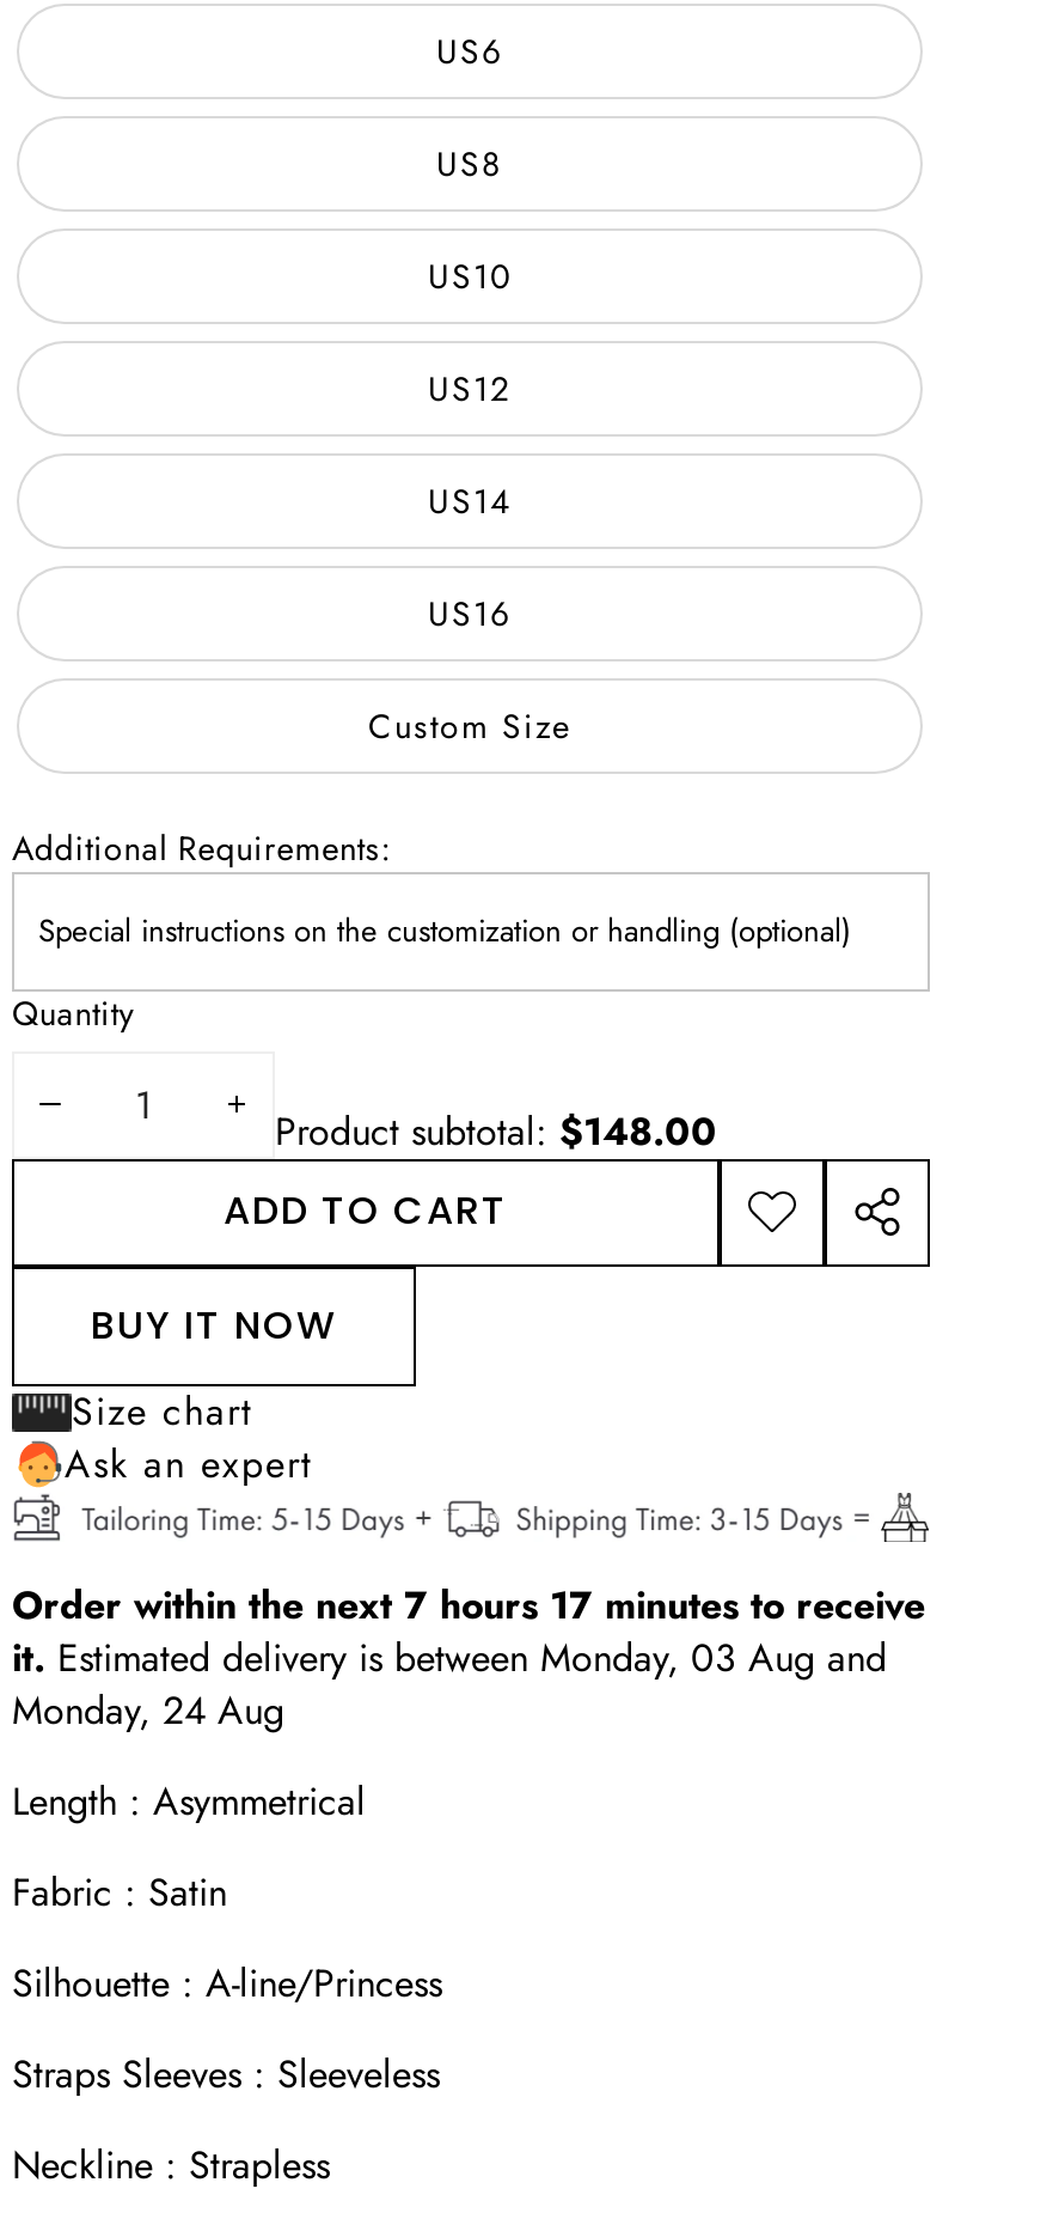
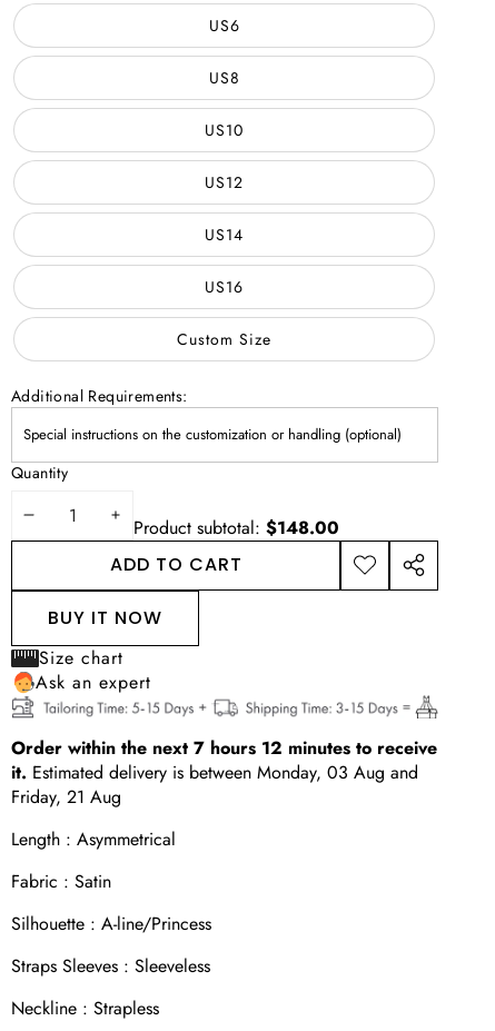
- Order within the next 7 hours 17 minutes to receive
+ Order within the next 7 hours 12 minutes to receive

- Monday, 24 Aug
+ Friday, 21 Aug
